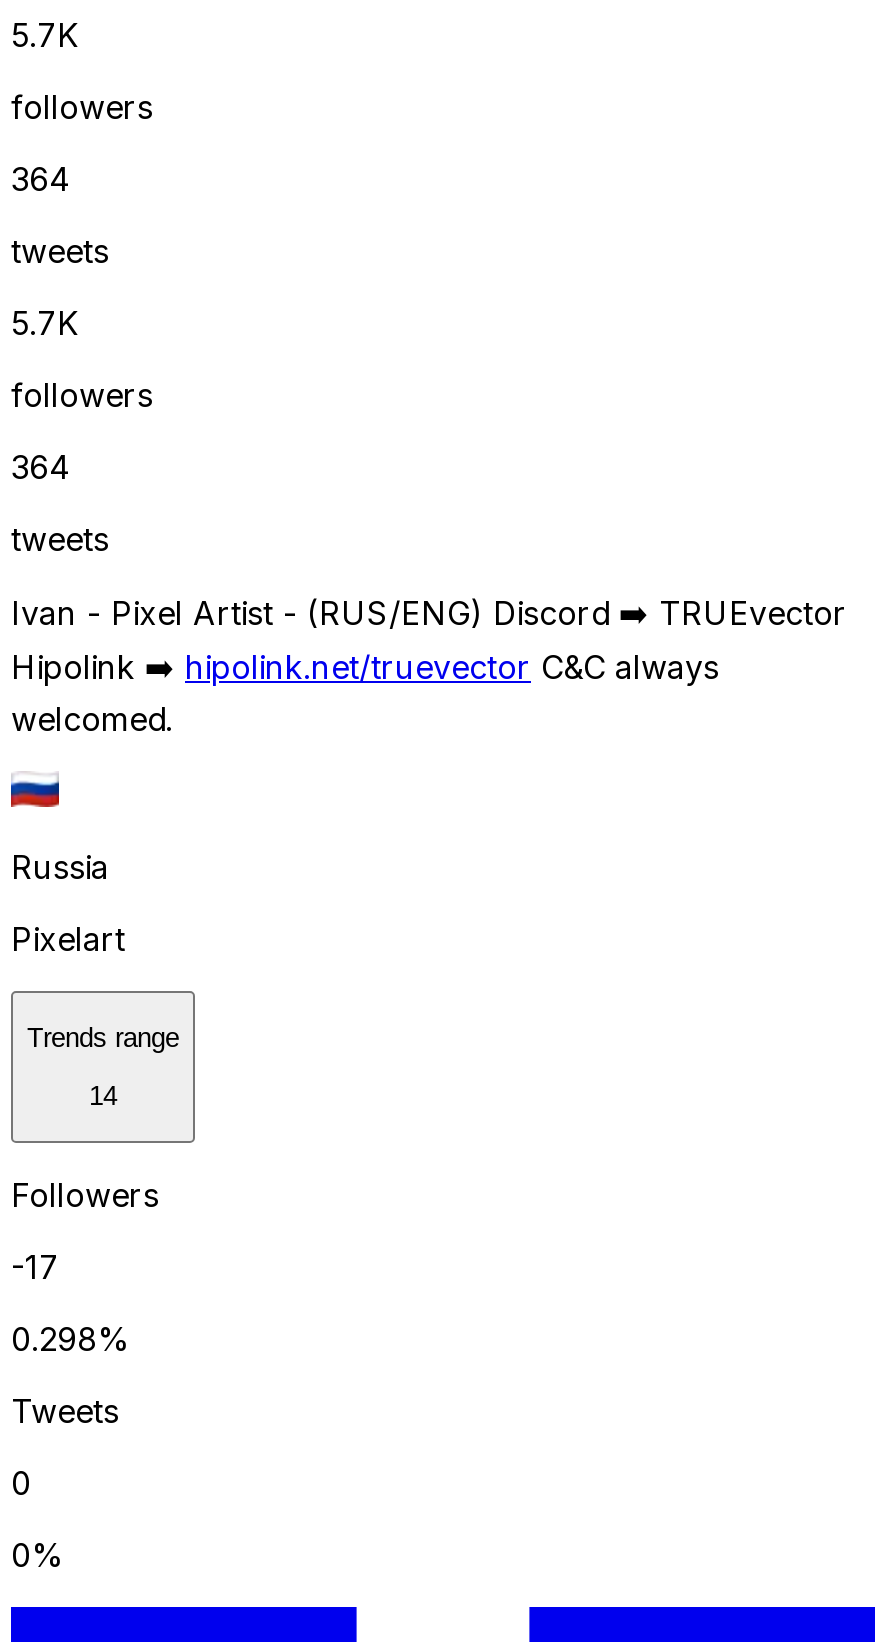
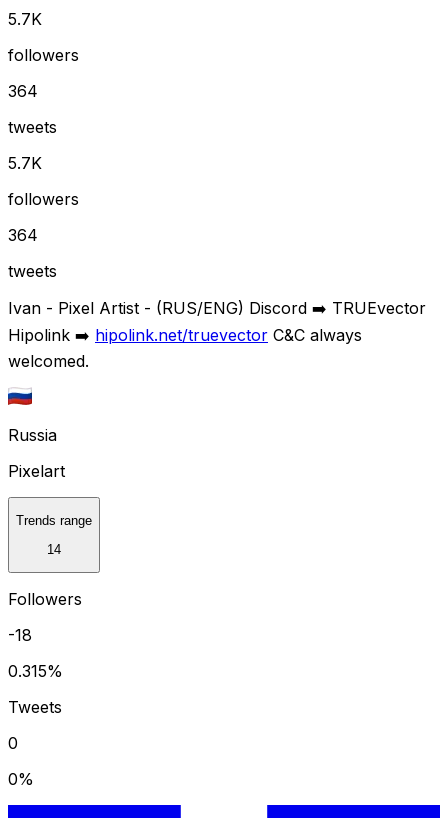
- -17
+ -18

- 0.298%
+ 0.315%
